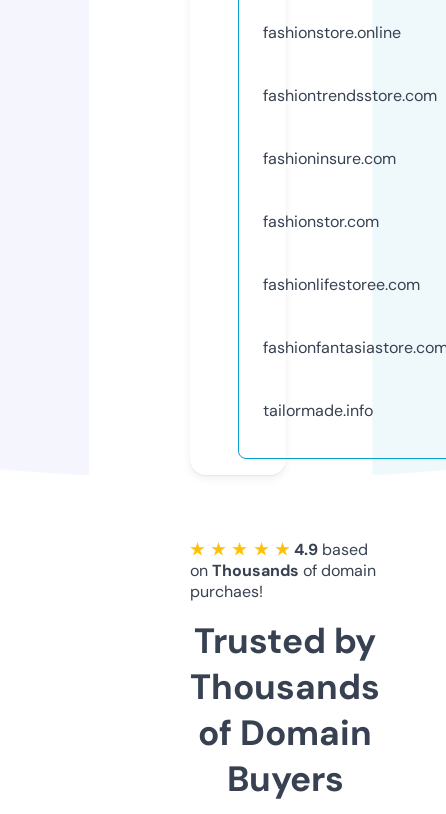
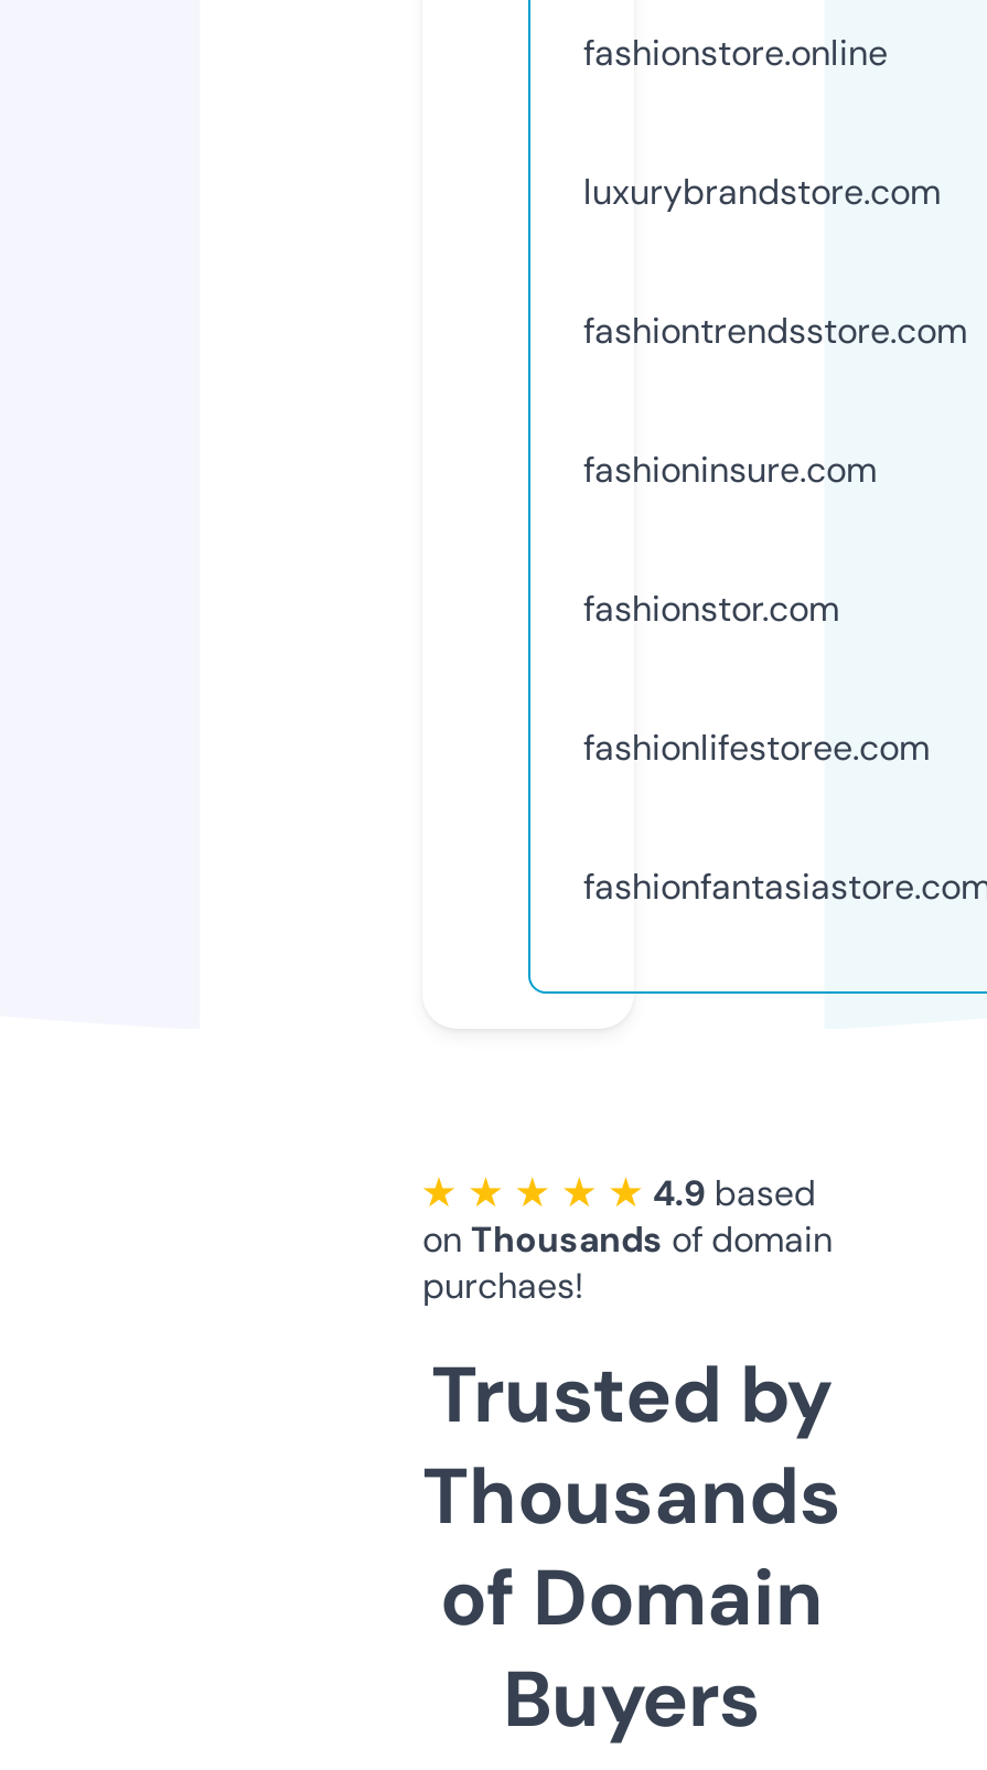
+ luxurybrandstore.com

moved down: fashiontrendsstore.com | fashioninsure.com | fashionstor.com | fashionlifestoree.com

- tailormade.info
